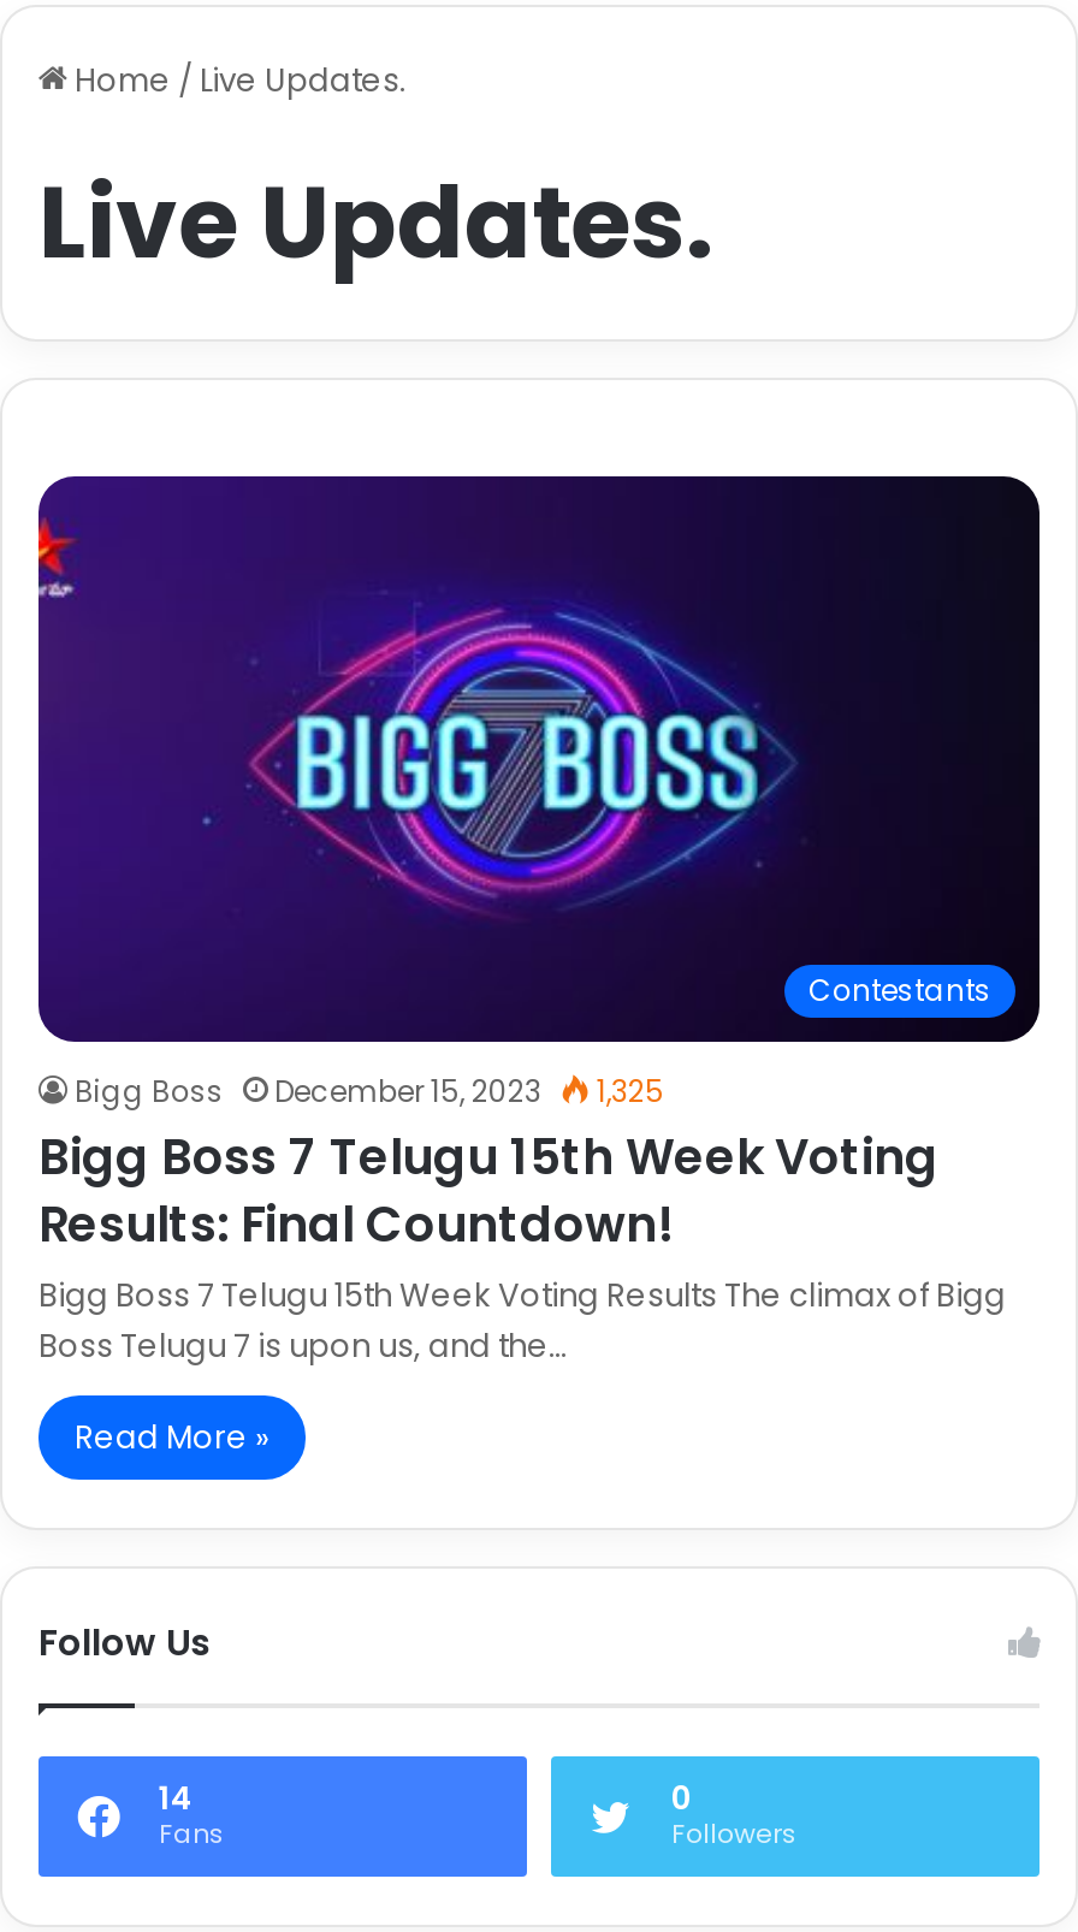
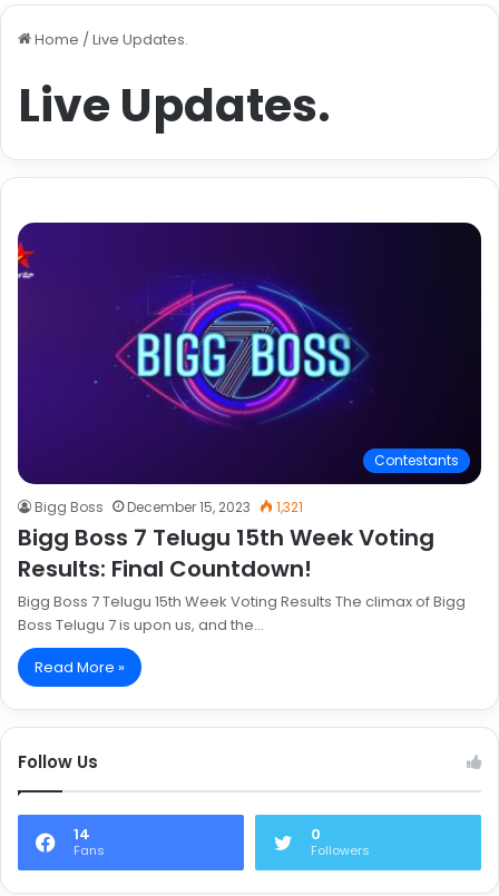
- Bigg Boss December 15, 2023 1,325
+ Bigg Boss December 15, 2023 1,321
